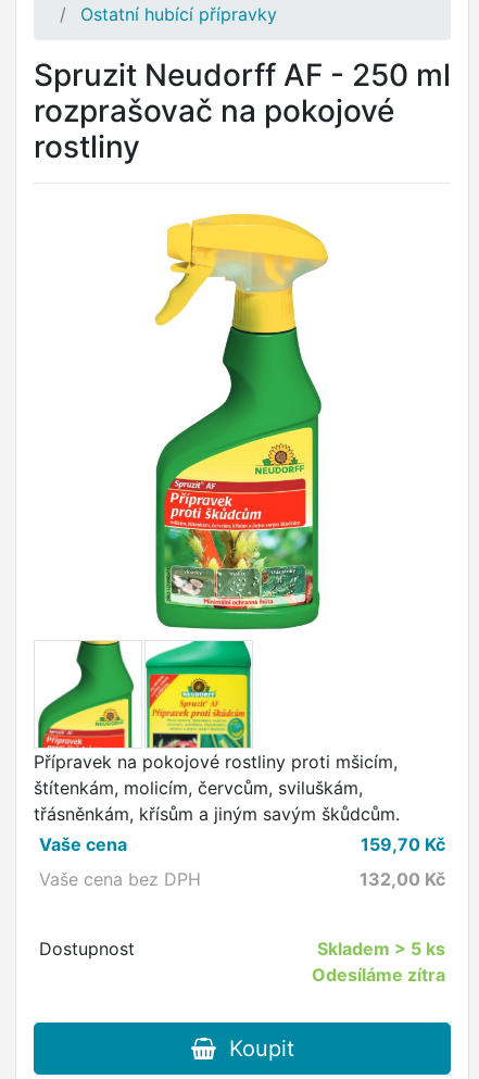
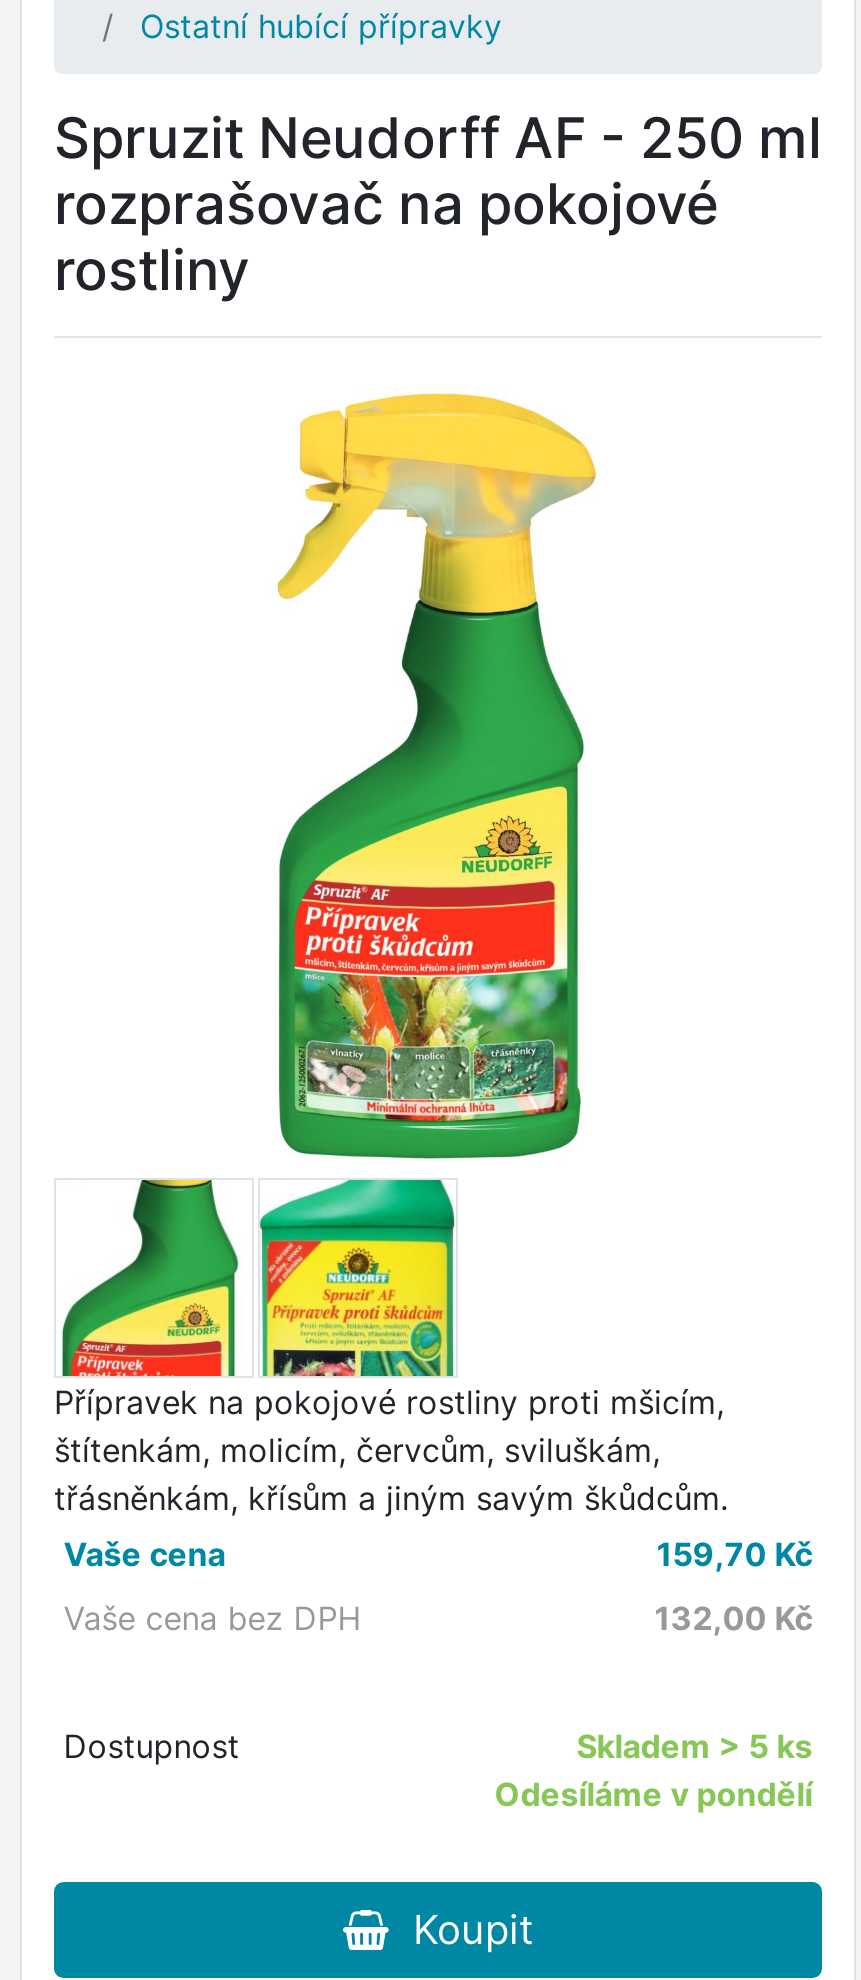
- Odesíláme zítra
+ Odesíláme v pondělí
